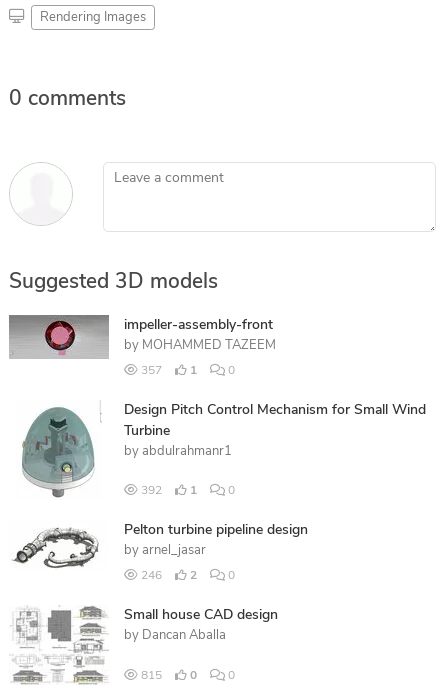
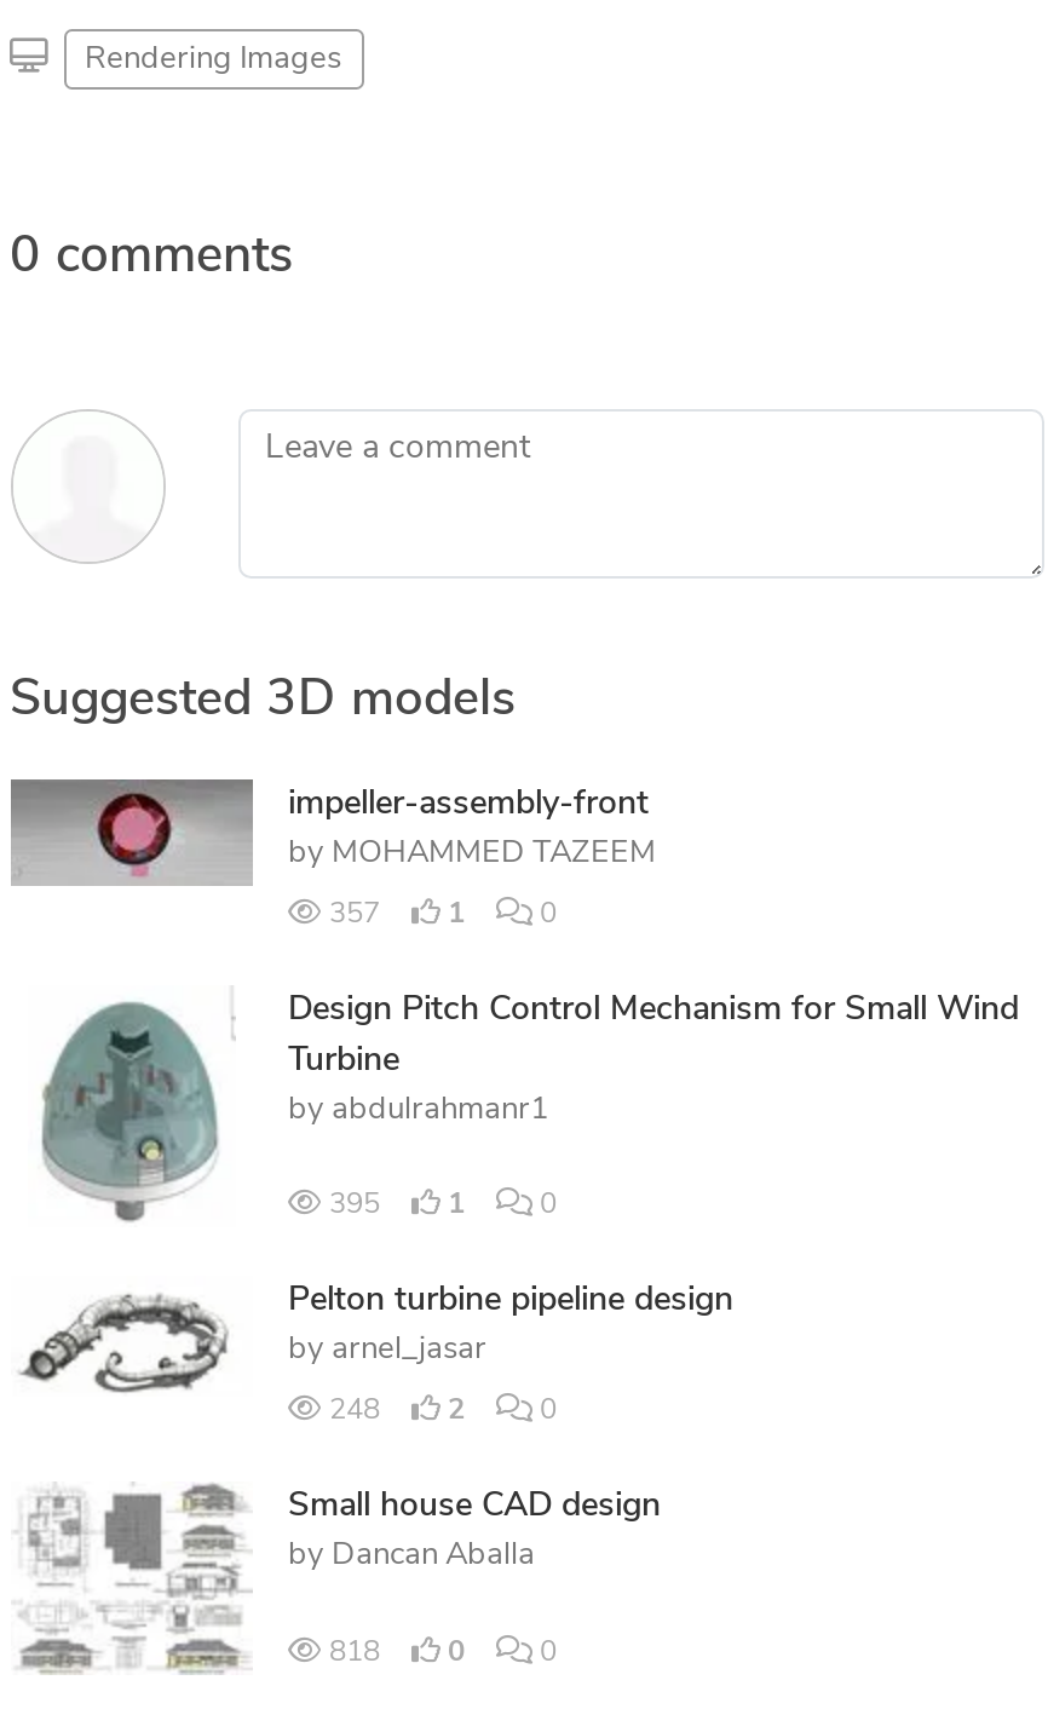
- 392
+ 395

- 246
+ 248

- 815
+ 818
